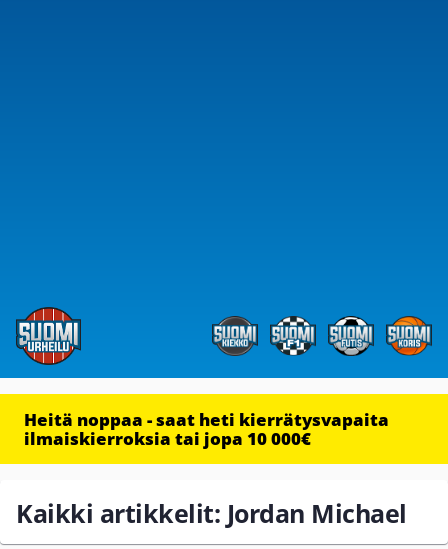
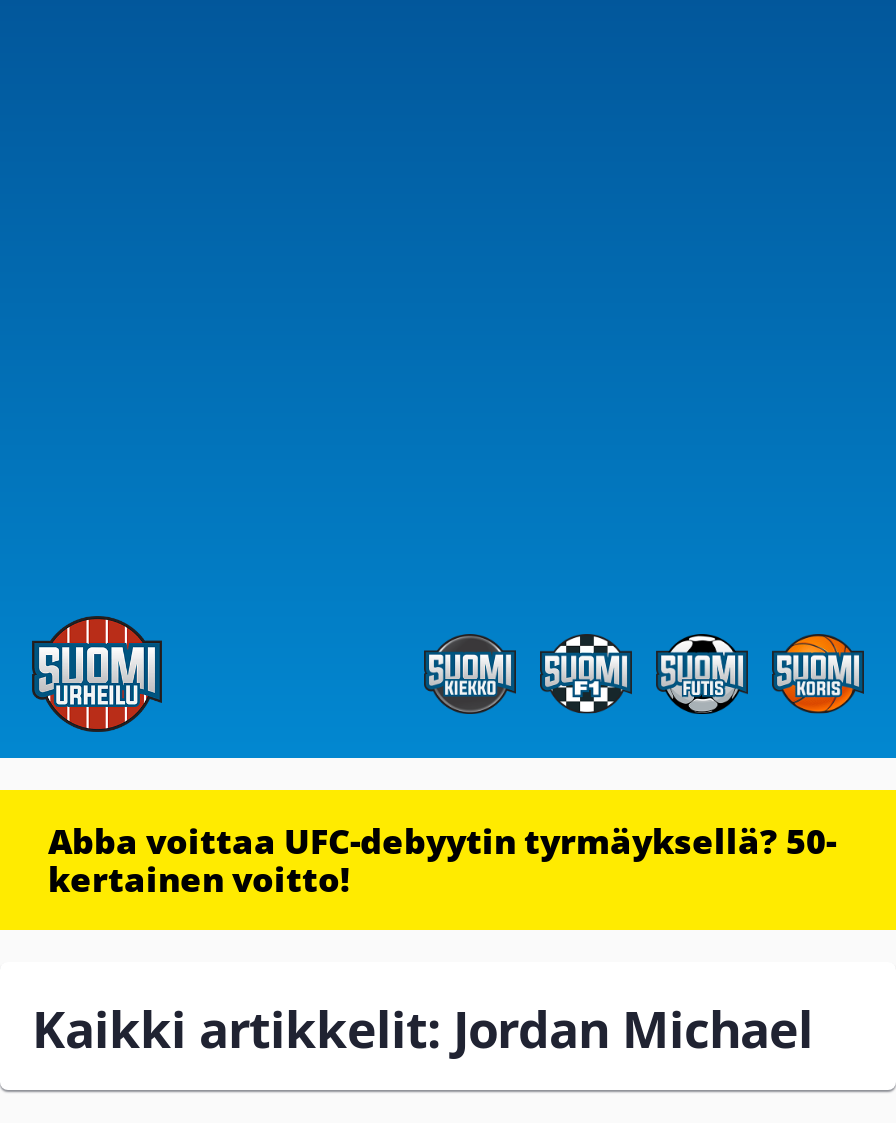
- Heitä noppaa - saat heti kierrätysvapaita
- ilmaiskierroksia tai jopa 10 000€
+ Abba voittaa UFC-debyytin tyrmäyksellä? 50-
+ kertainen voitto!
